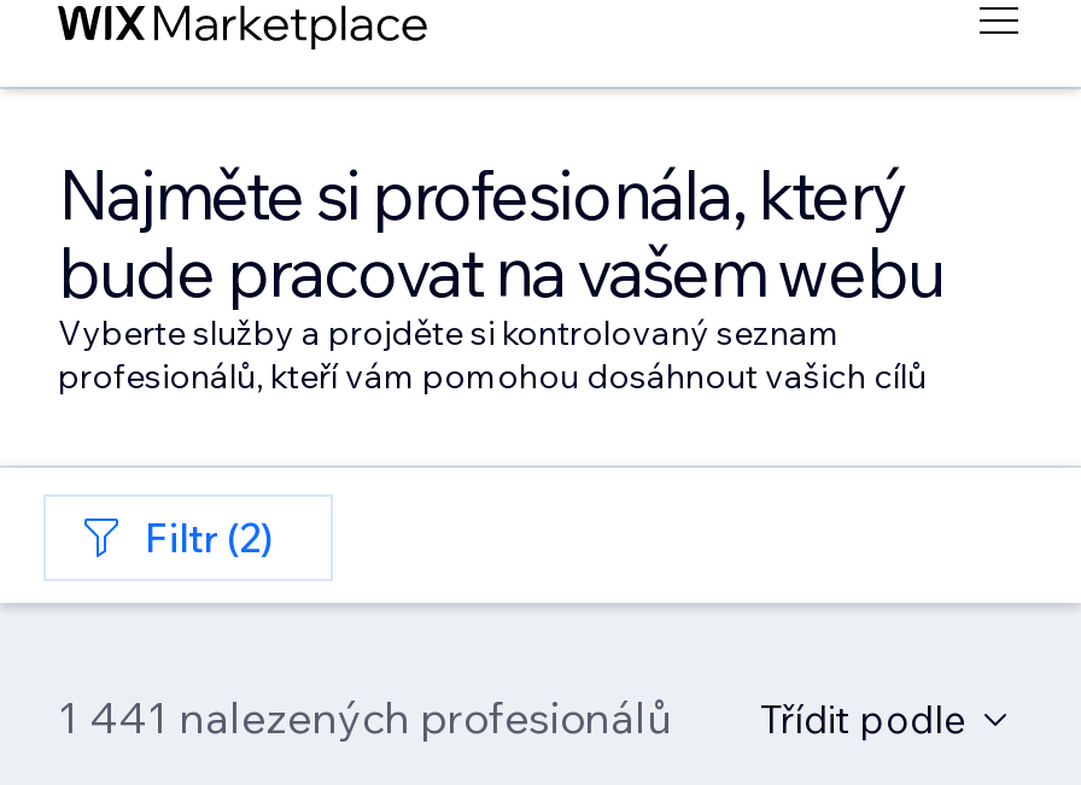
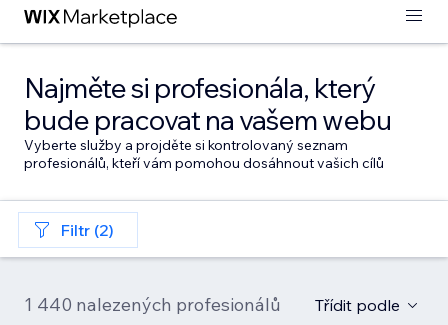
- 1 441 nalezených profesionálů
+ 1 440 nalezených profesionálů
